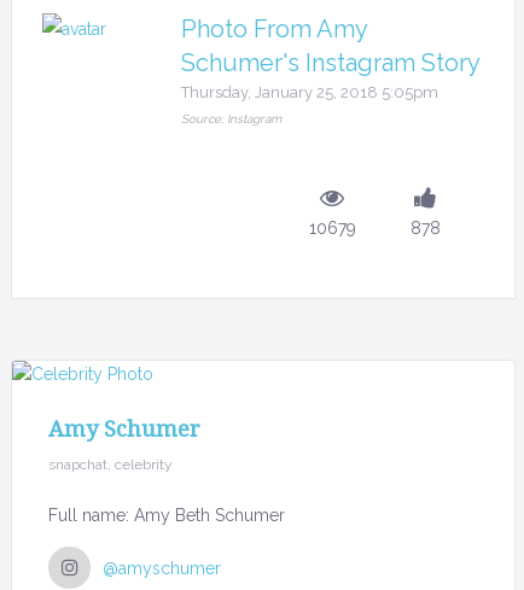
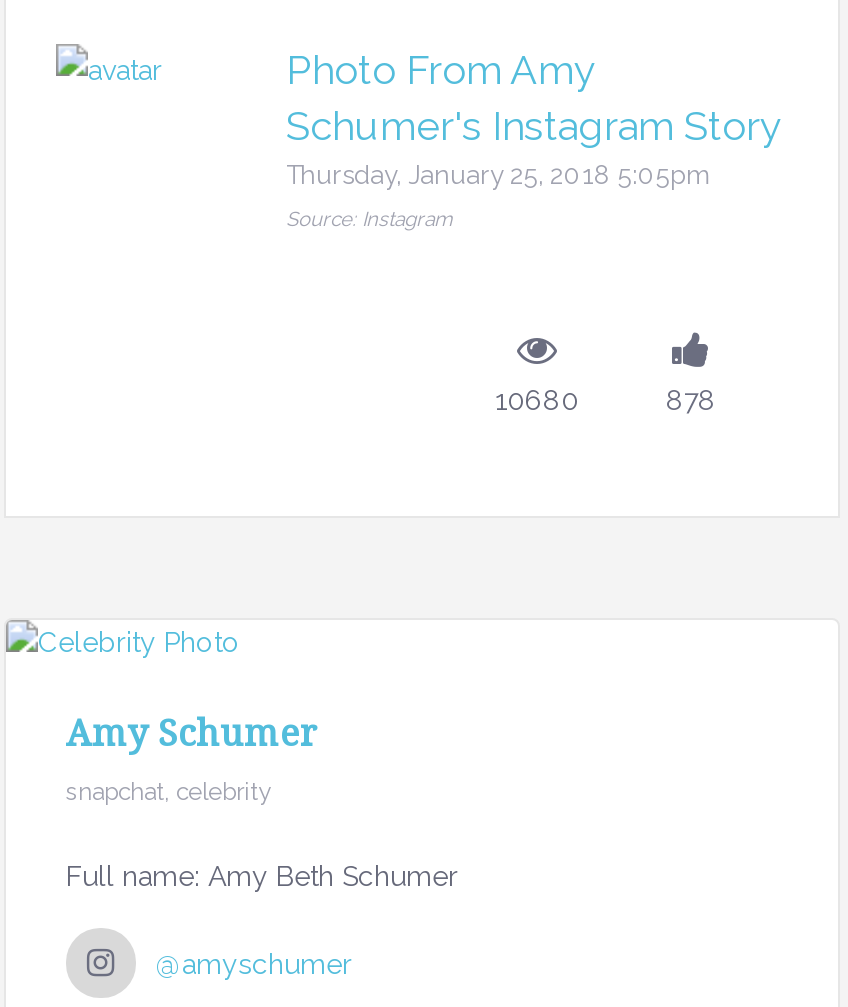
- 10679
+ 10680
